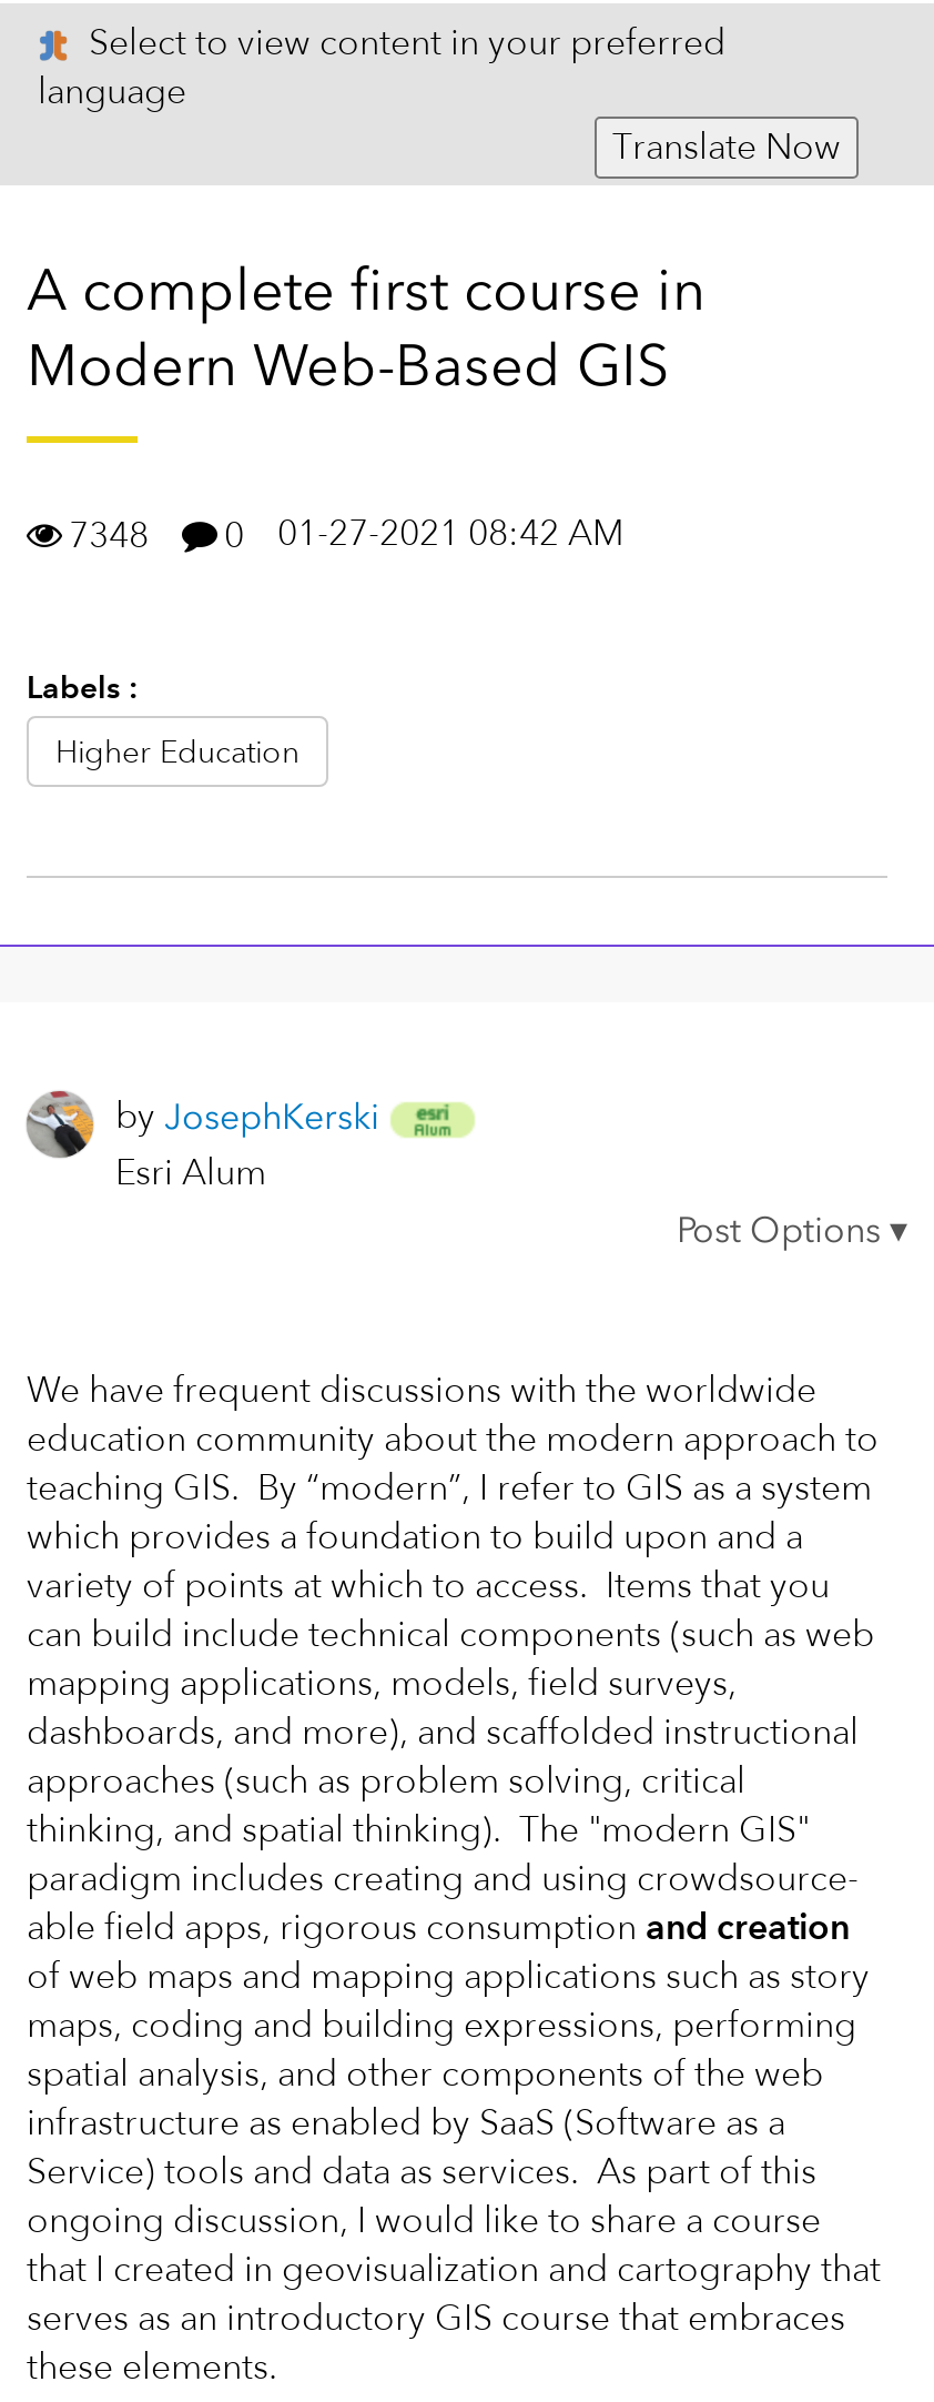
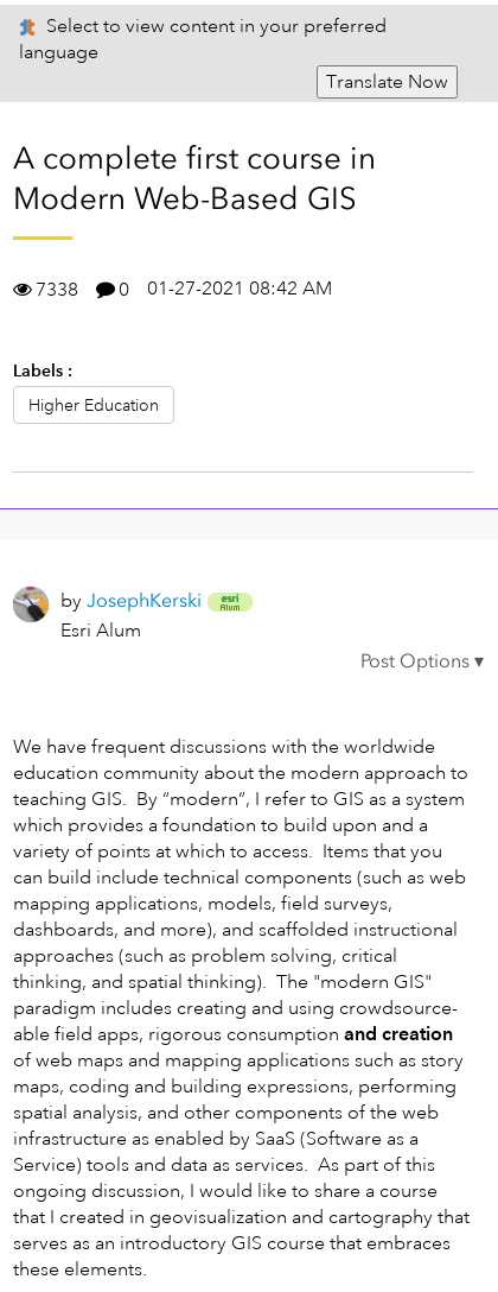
- 7348 0 01-27-2021 08:42 AM
+ 7338 0 01-27-2021 08:42 AM
